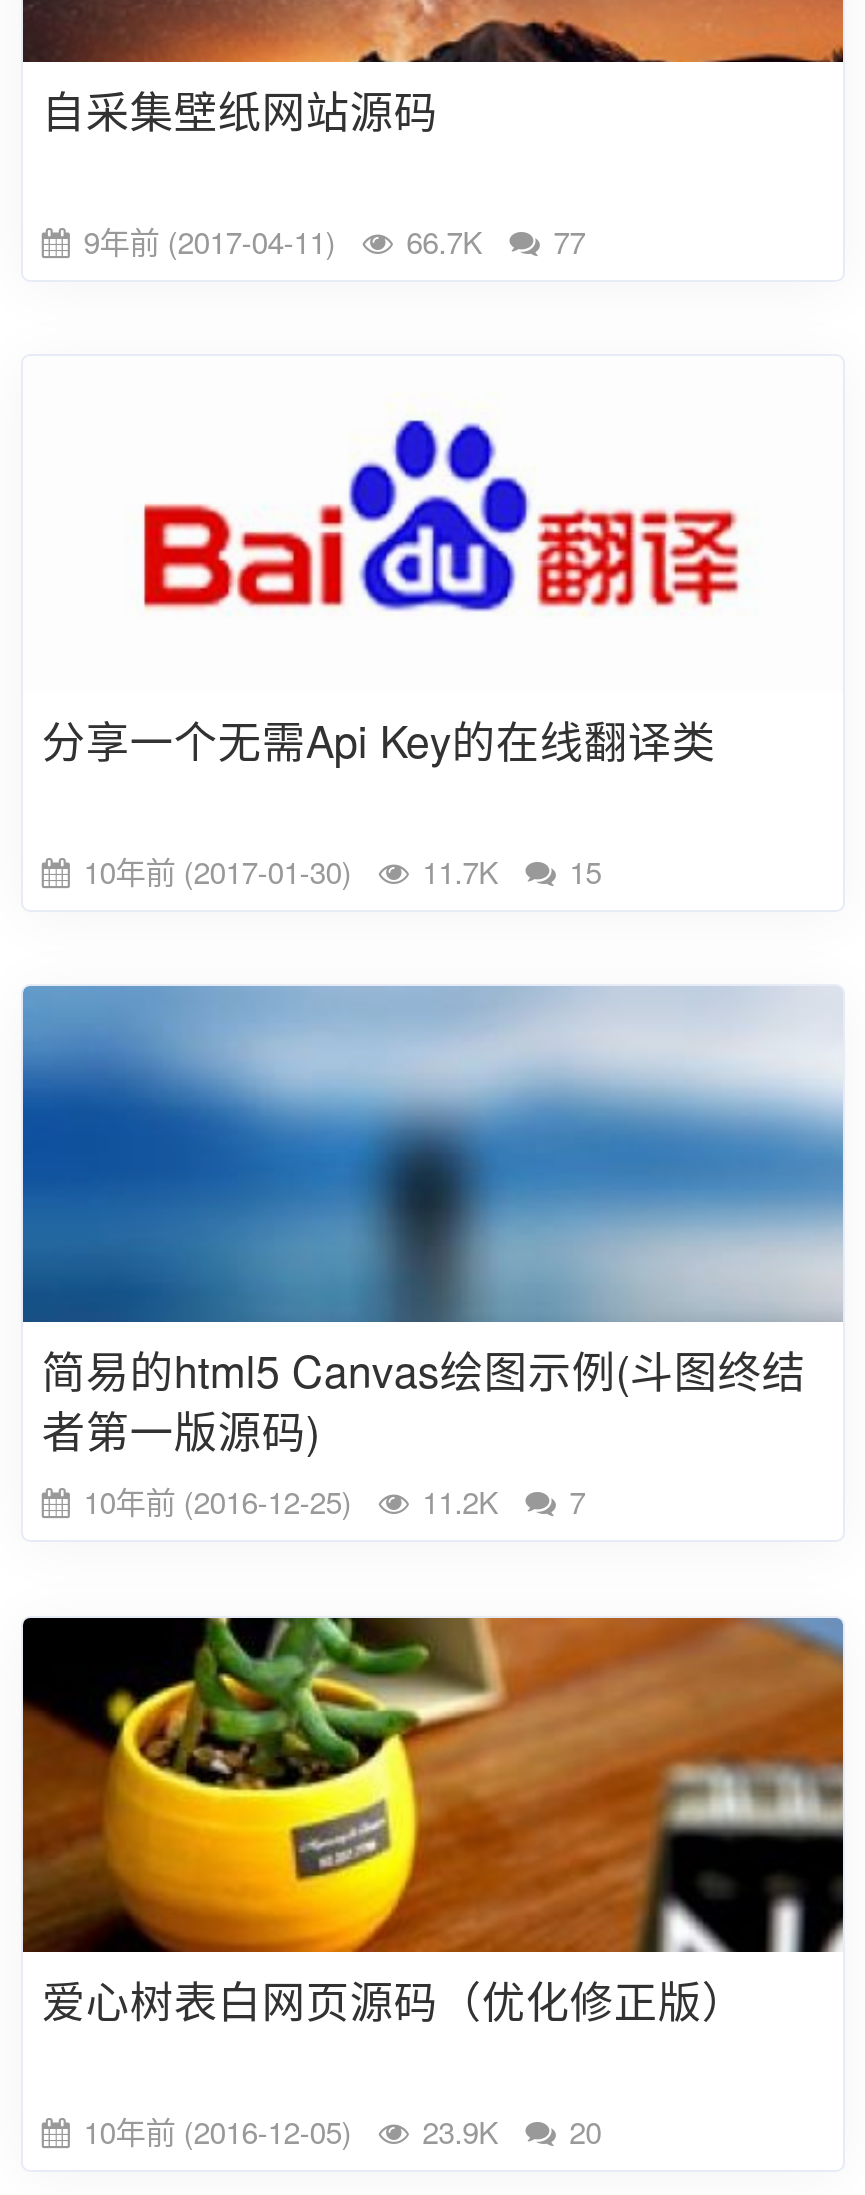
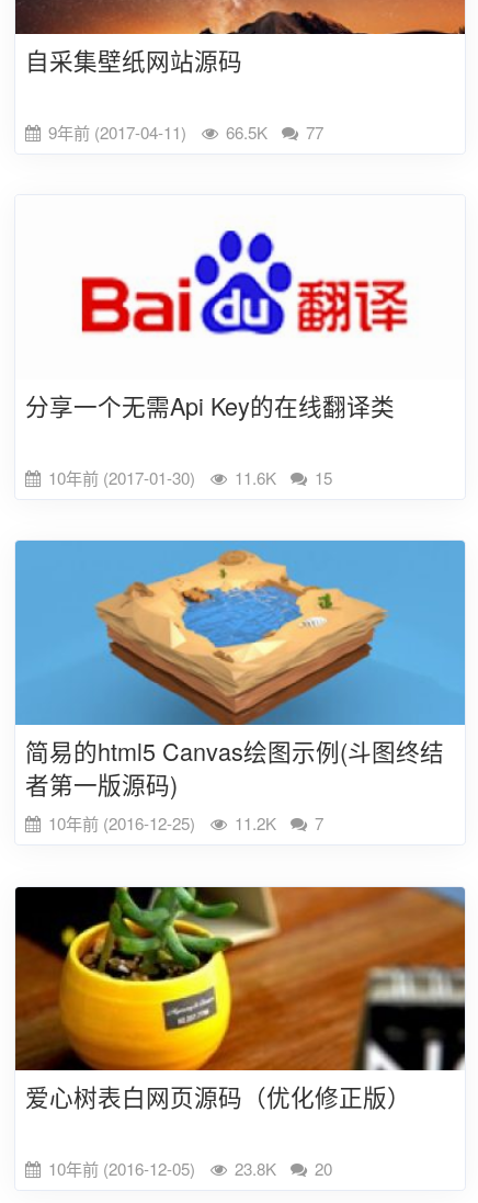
- 9年前 (2017-04-11) 66.7K 77
+ 9年前 (2017-04-11) 66.5K 77

- 10年前 (2017-01-30) 11.7K 15
+ 10年前 (2017-01-30) 11.6K 15

- [image]
+ [image]

- 10年前 (2016-12-05) 23.9K 20
+ 10年前 (2016-12-05) 23.8K 20
